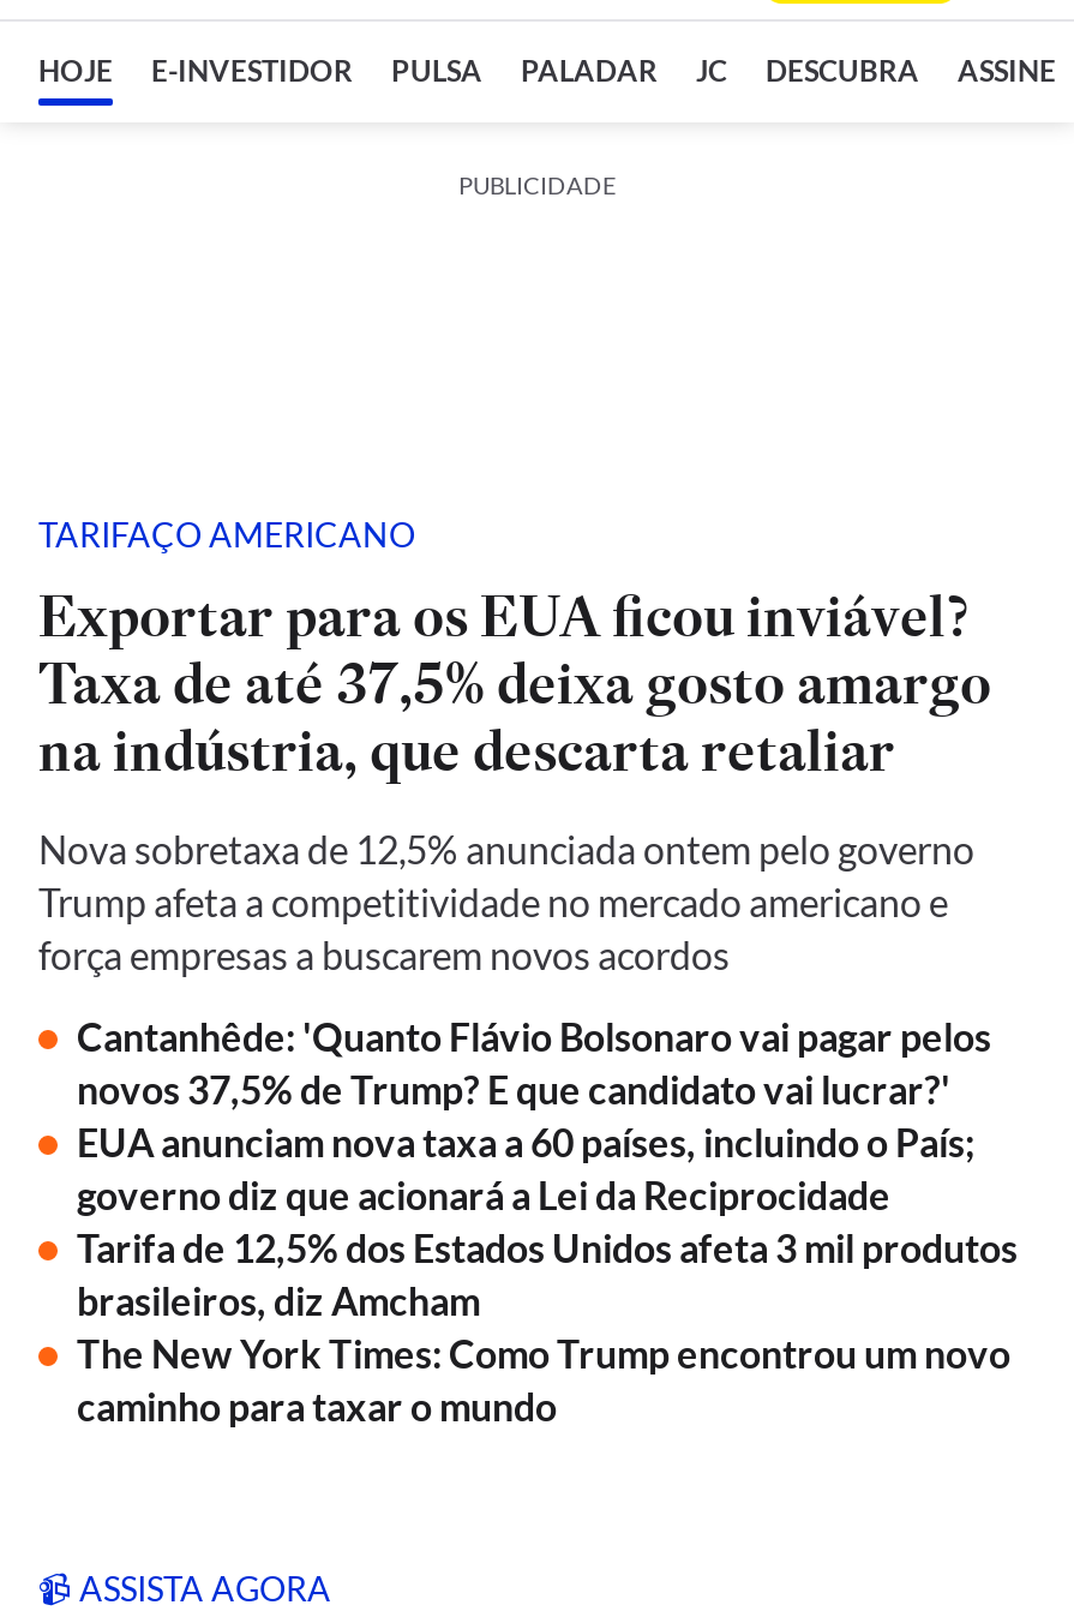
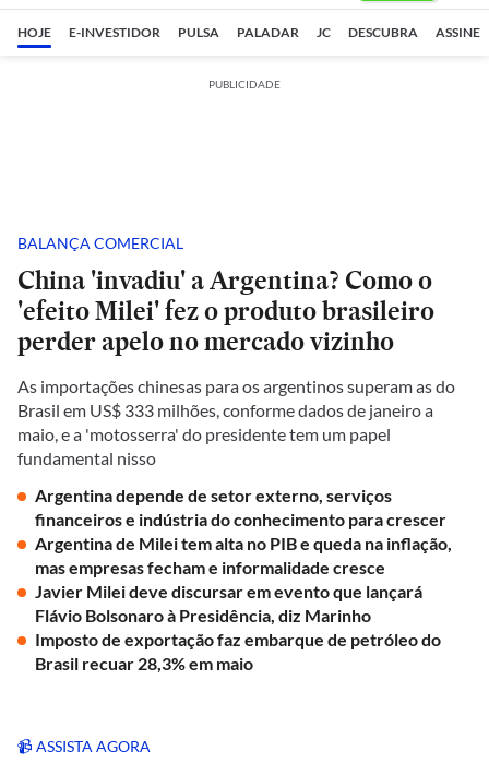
- TARIFAÇO AMERICANO
- Exportar para os EUA ficou inviável?
- Taxa de até 37,5% deixa gosto amargo
- na indústria, que descarta retaliar
+ BALANÇA COMERCIAL
+ China 'invadiu' a Argentina? Como o
+ 'efeito Milei' fez o produto brasileiro
+ perder apelo no mercado vizinho

- Nova sobretaxa de 12,5% anunciada ontem pelo governo
- Trump afeta a competitividade no mercado americano e
- força empresas a buscarem novos acordos
+ As importações chinesas para os argentinos superam as do
+ Brasil em US$ 333 milhões, conforme dados de janeiro a
+ maio, e a 'motosserra' do presidente tem um papel
+ fundamental nisso

- Cantanhêde: 'Quanto Flávio Bolsonaro vai pagar pelos
- novos 37,5% de Trump? E que candidato vai lucrar?'
- EUA anunciam nova taxa a 60 países, incluindo o País;
- governo diz que acionará a Lei da Reciprocidade
- Tarifa de 12,5% dos Estados Unidos afeta 3 mil produtos
- brasileiros, diz Amcham
- The New York Times: Como Trump encontrou um novo
- caminho para taxar o mundo
+ Argentina depende de setor externo, serviços
+ financeiros e indústria do conhecimento para crescer
+ Argentina de Milei tem alta no PIB e queda na inflação,
+ mas empresas fecham e informalidade cresce
+ Javier Milei deve discursar em evento que lançará
+ Flávio Bolsonaro à Presidência, diz Marinho
+ Imposto de exportação faz embarque de petróleo do
+ Brasil recuar 28,3% em maio
